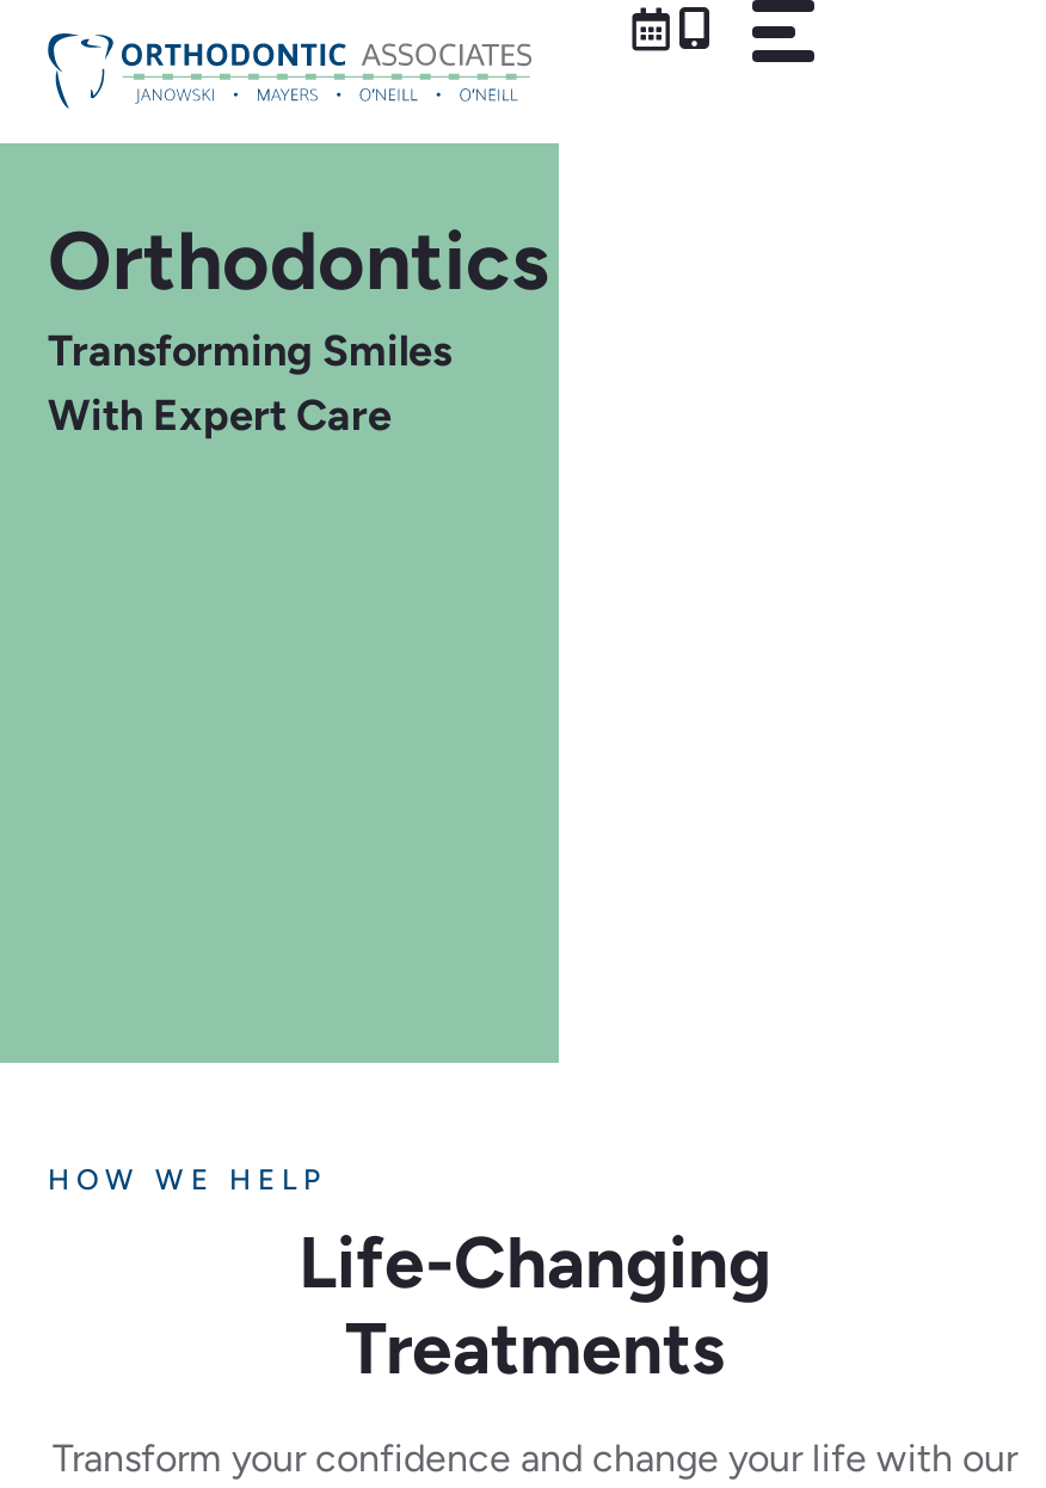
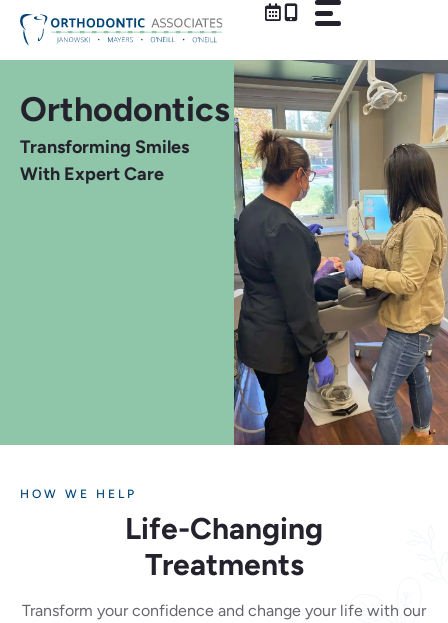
+ [image]
